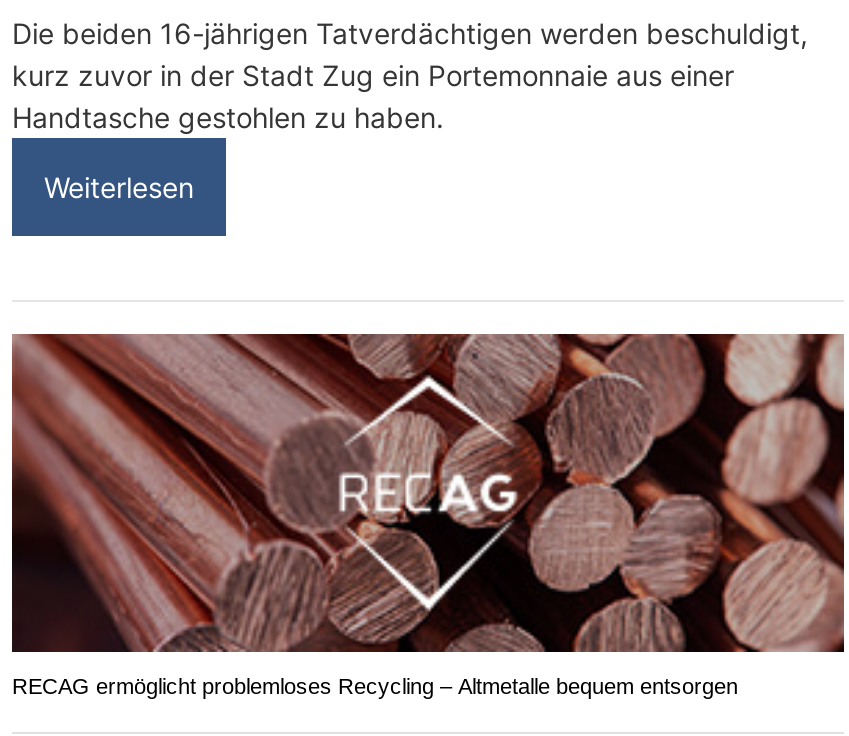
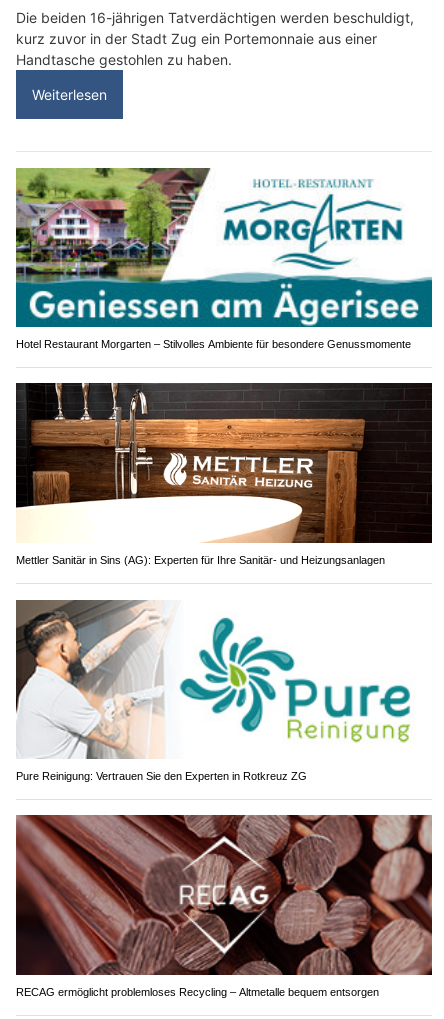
+ [image]
+ Hotel Restaurant Morgarten – Stilvolles Ambiente für besondere Genussmomente

+ [image]
+ Mettler Sanitär in Sins (AG): Experten für Ihre Sanitär- und Heizungsanlagen

+ [image]
+ Pure Reinigung: Vertrauen Sie den Experten in Rotkreuz ZG

+ [image]
